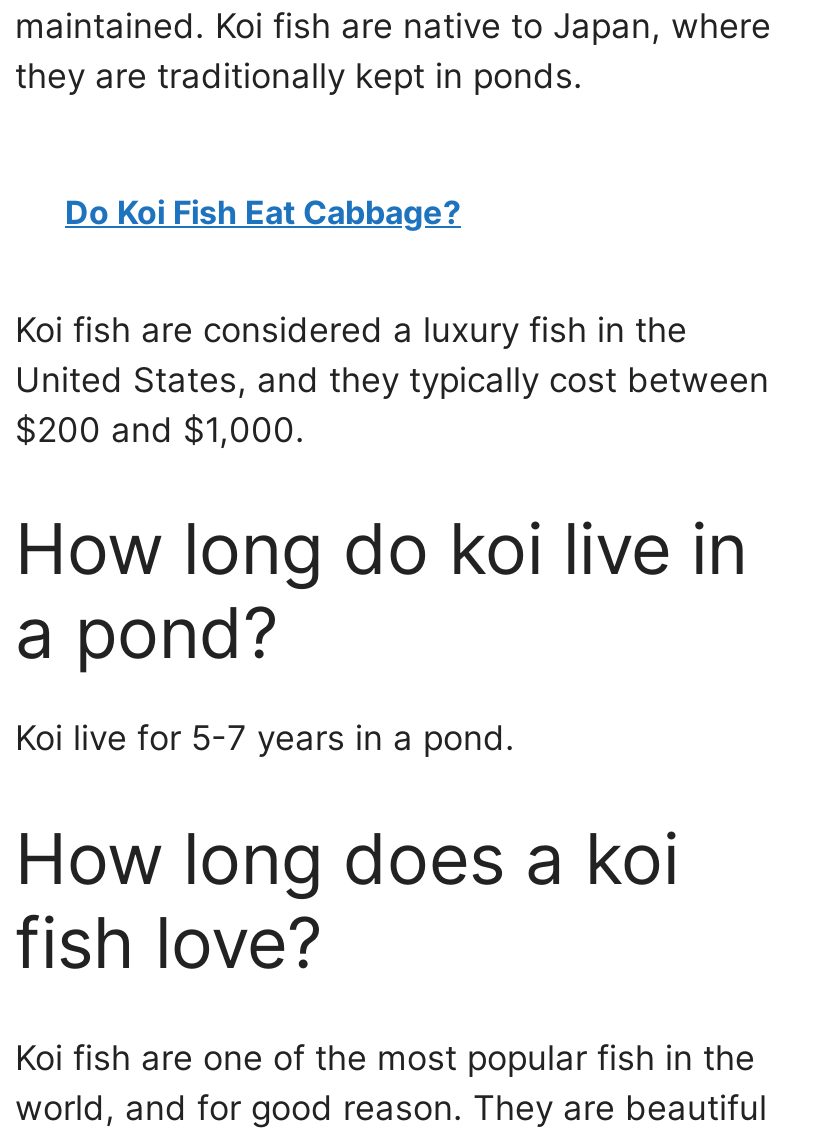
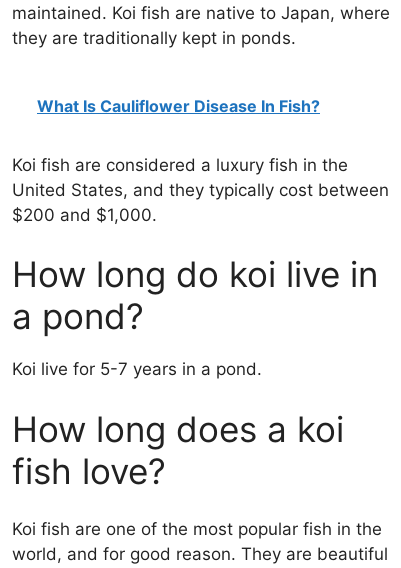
- Do Koi Fish Eat Cabbage?
+ What Is Cauliflower Disease In Fish?
